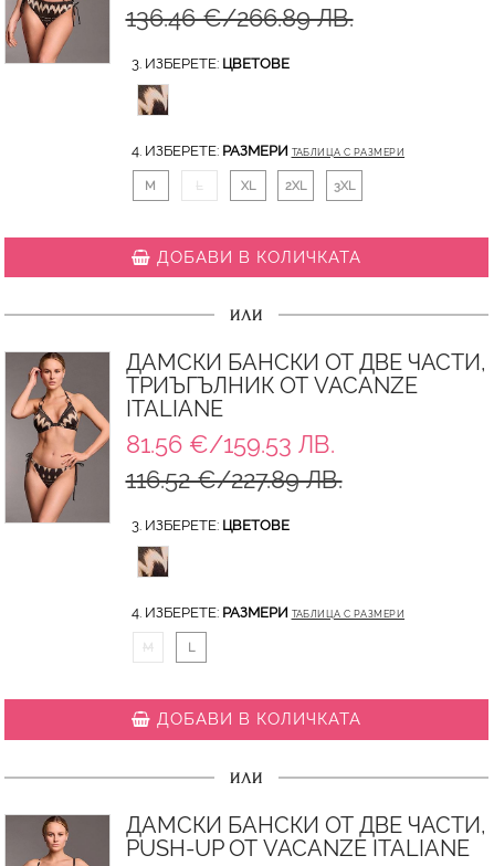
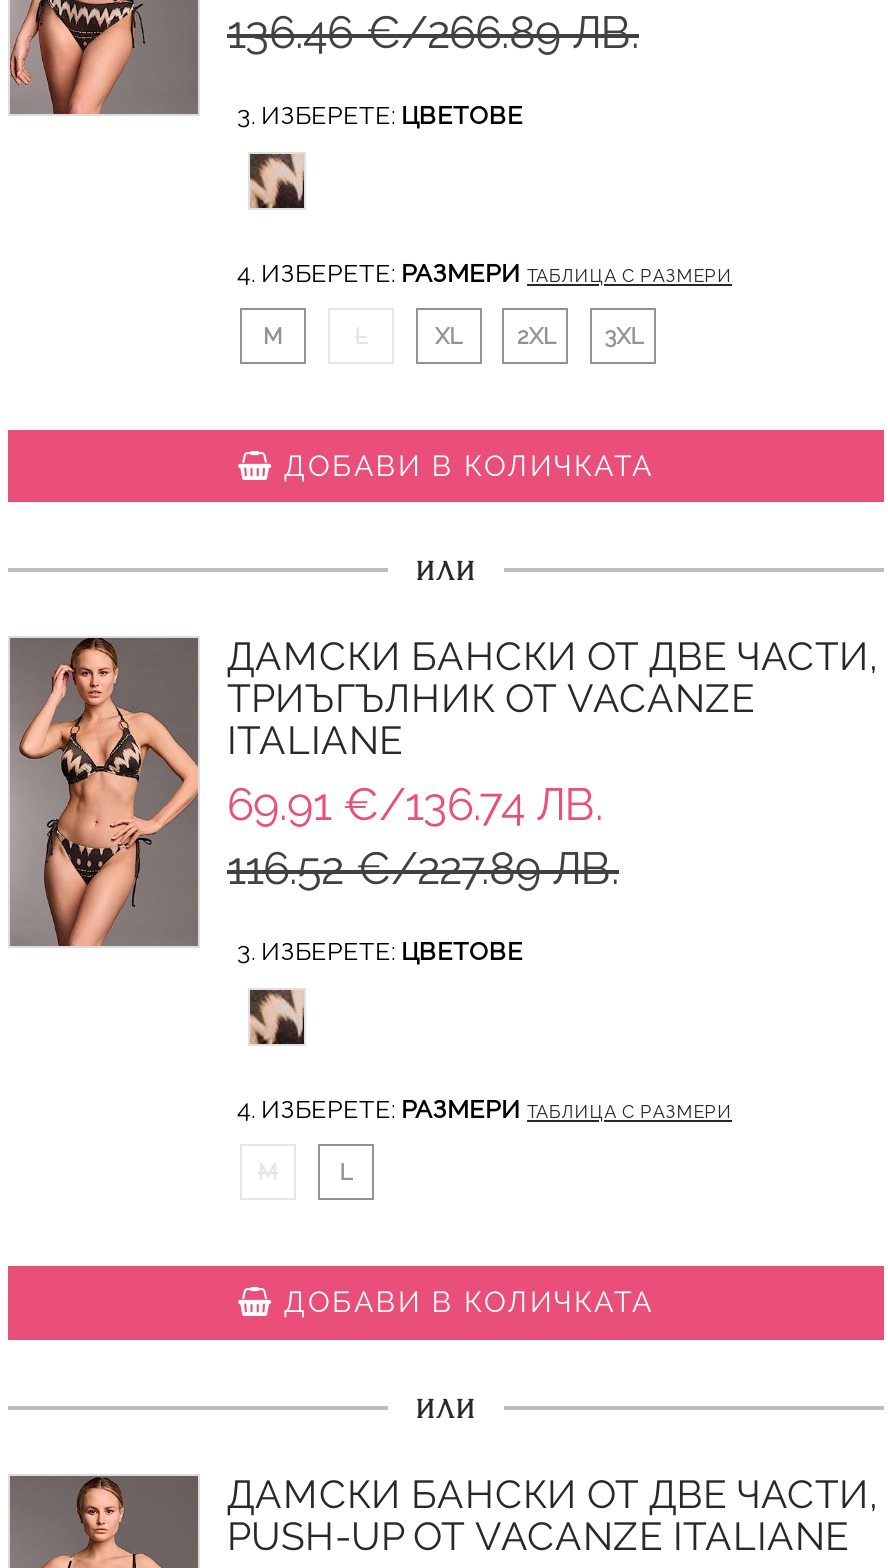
- 81.56 €/159.53 ЛВ.
+ 69.91 €/136.74 ЛВ.
